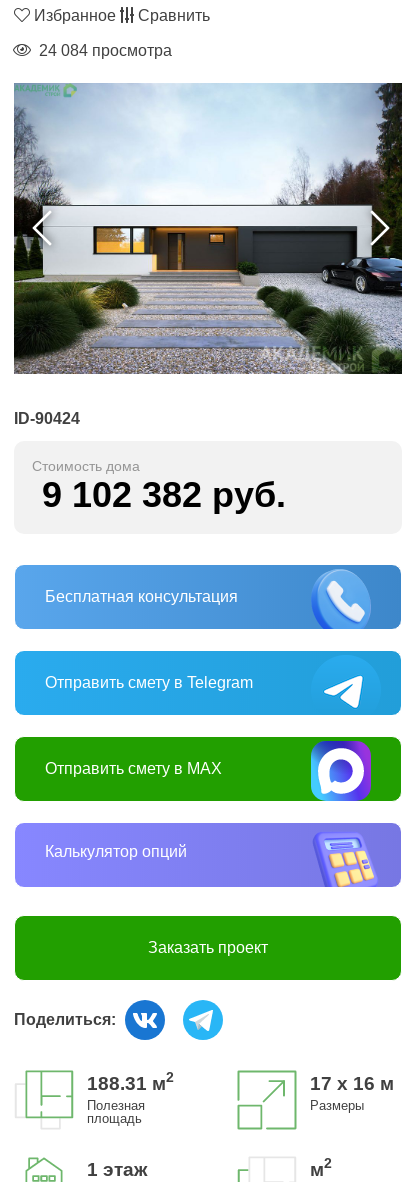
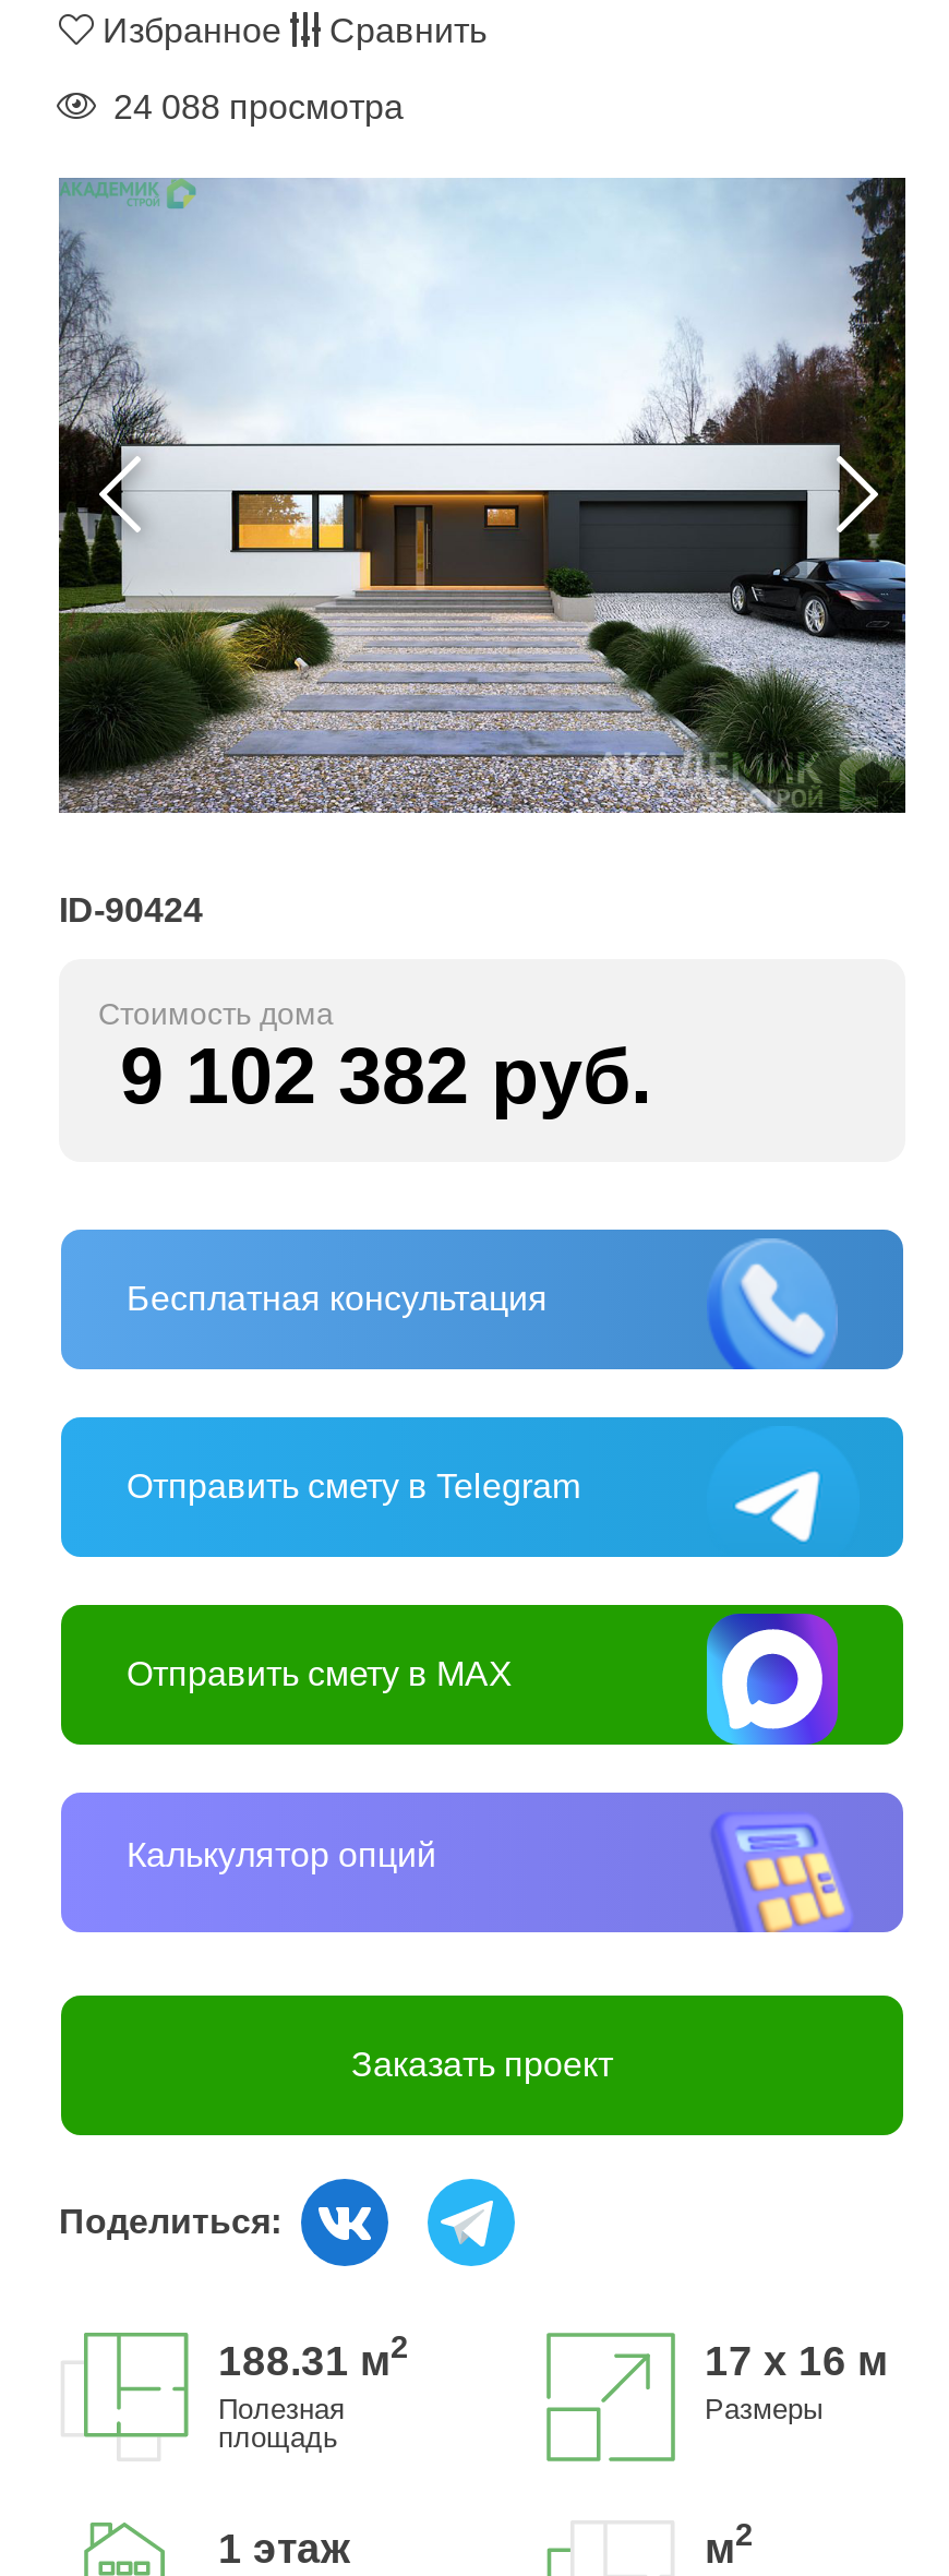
- 24 084 просмотра
+ 24 088 просмотра
